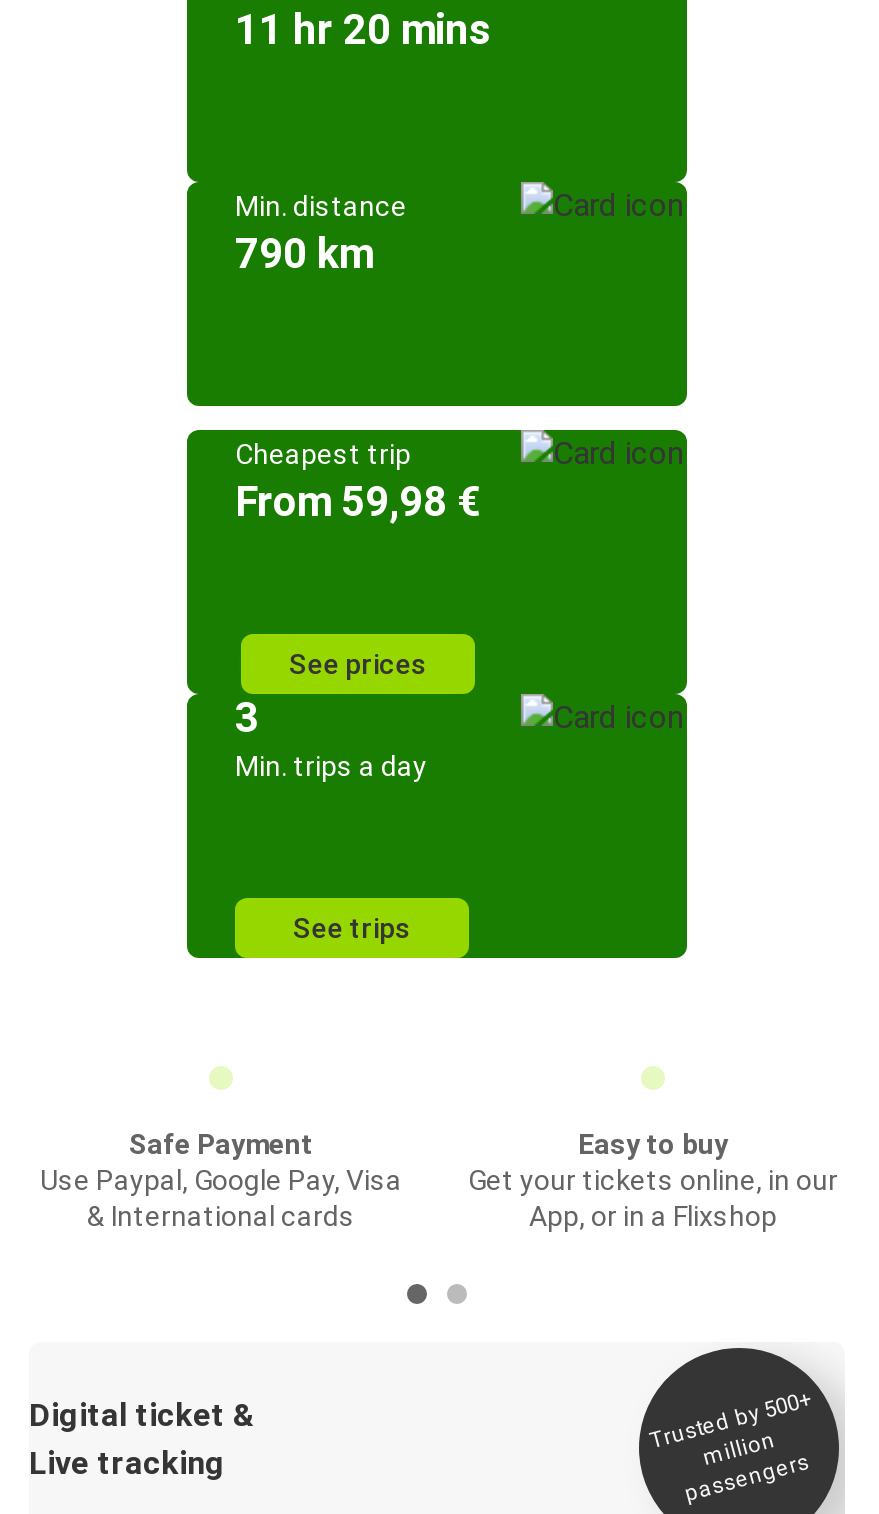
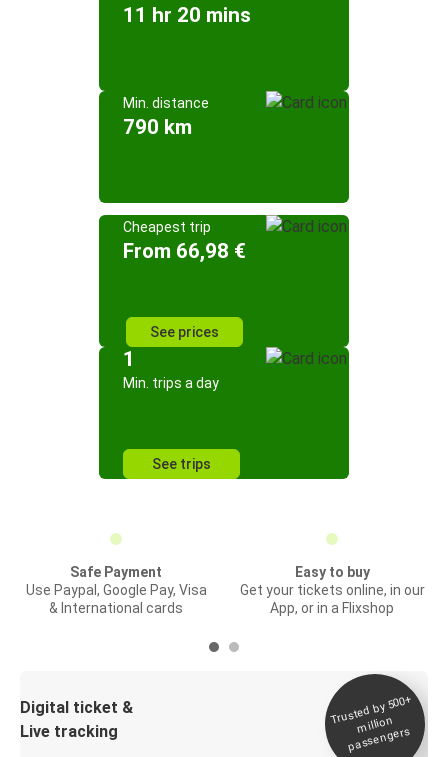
- From 59,98 €
+ From 66,98 €

- 3
+ 1
